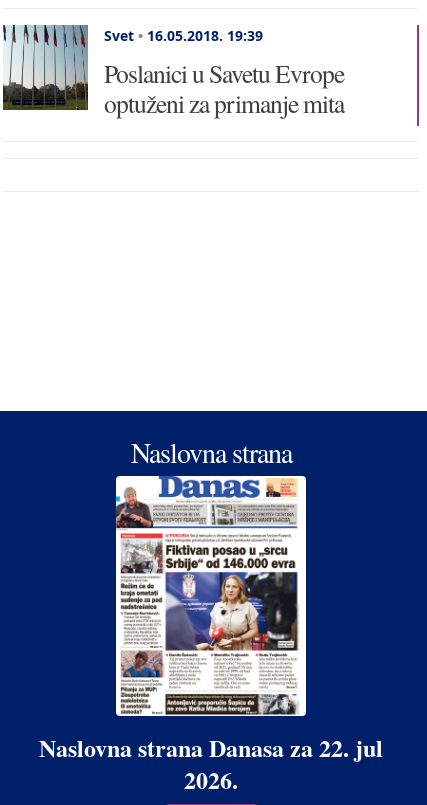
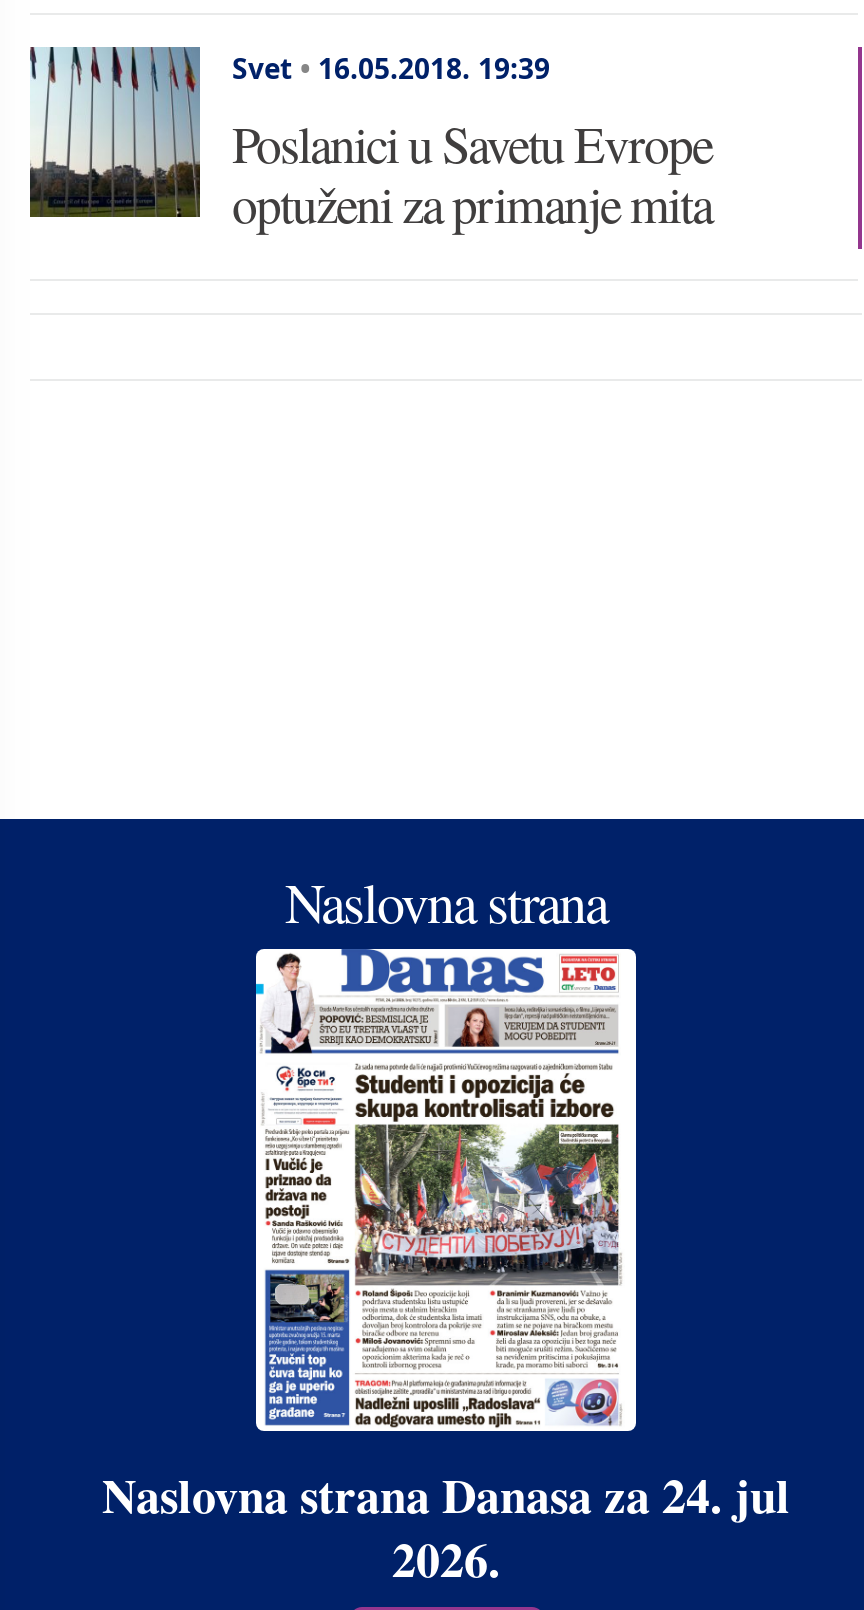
- [image]
- Naslovna strana Danasa za 22. jul
+ [image]
+ Naslovna strana Danasa za 24. jul
